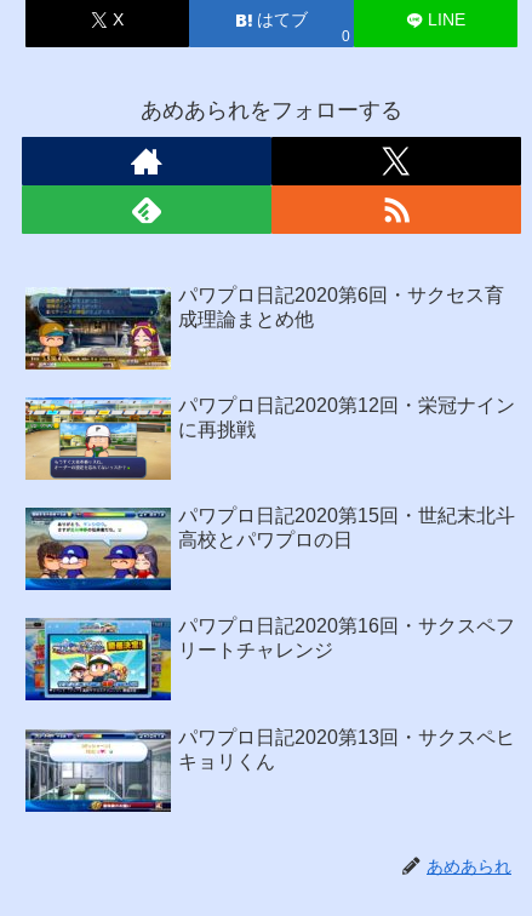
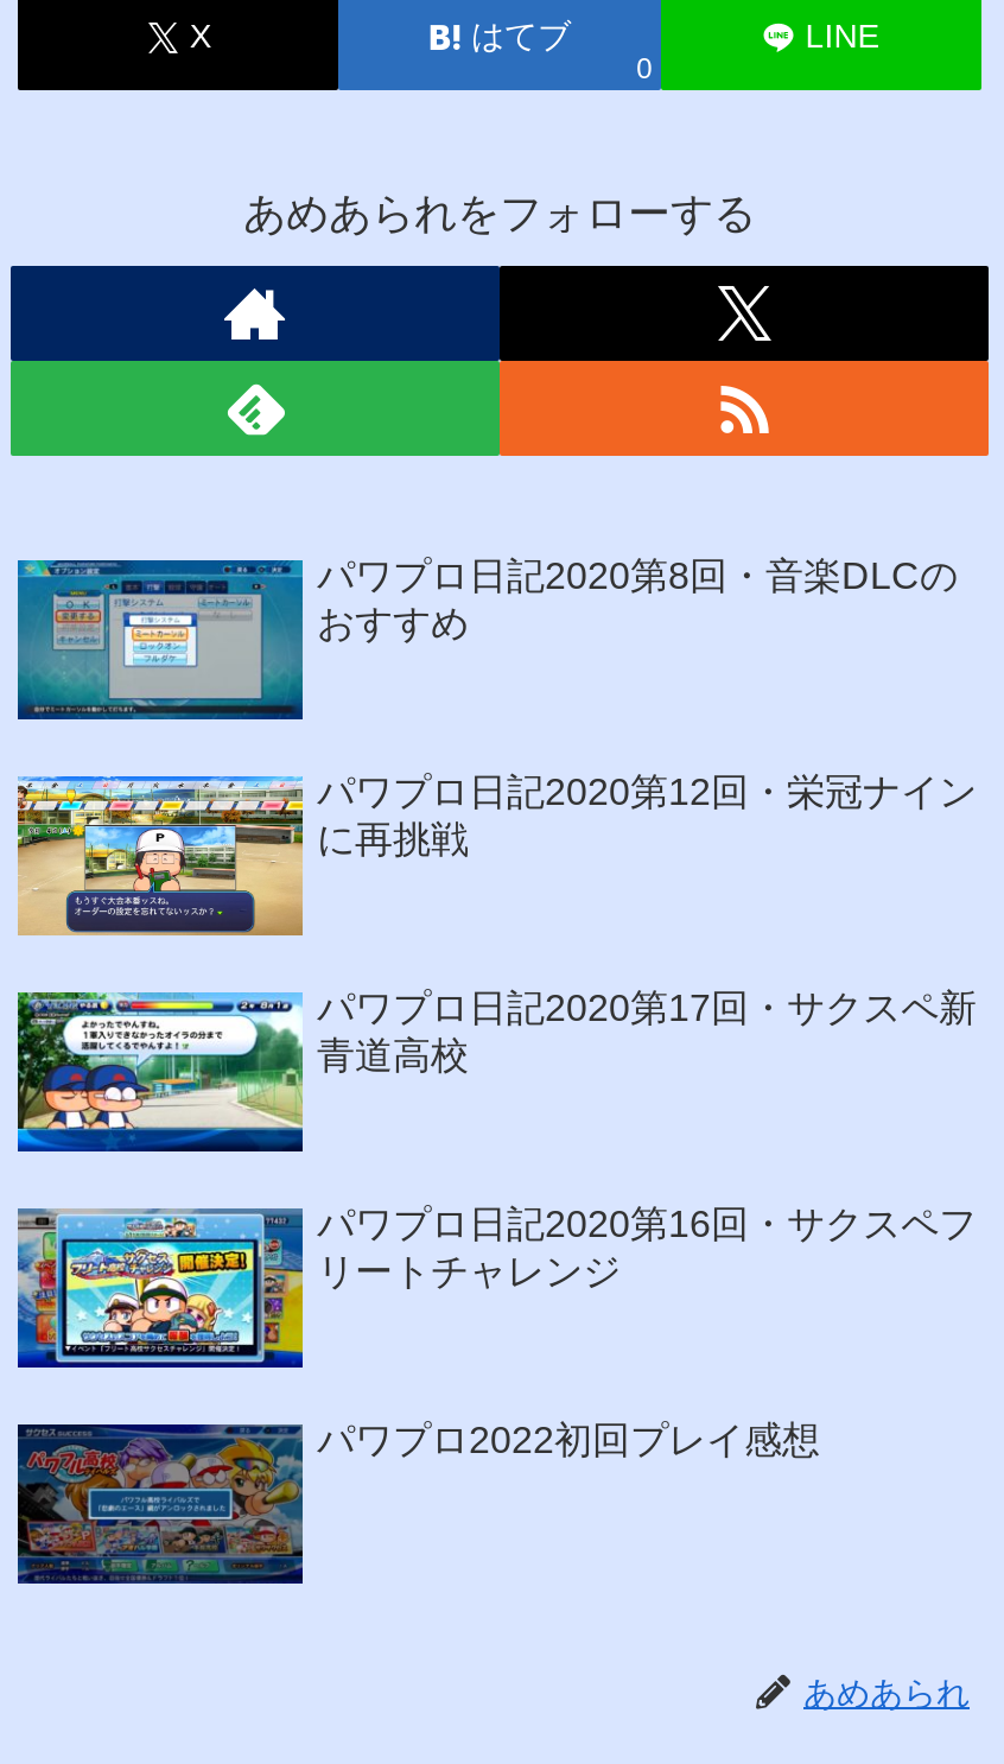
- [image]
- パワプロ日記2020第6回・サクセス育
- 成理論まとめ他
+ [image]
+ パワプロ日記2020第8回・音楽DLCの
+ おすすめ

- [image]
- パワプロ日記2020第15回・世紀末北斗
- 高校とパワプロの日
+ [image]
+ パワプロ日記2020第17回・サクスペ新
+ 青道高校

- [image]
- パワプロ日記2020第13回・サクスペヒ
- キョリくん
+ [image]
+ パワプロ2022初回プレイ感想
